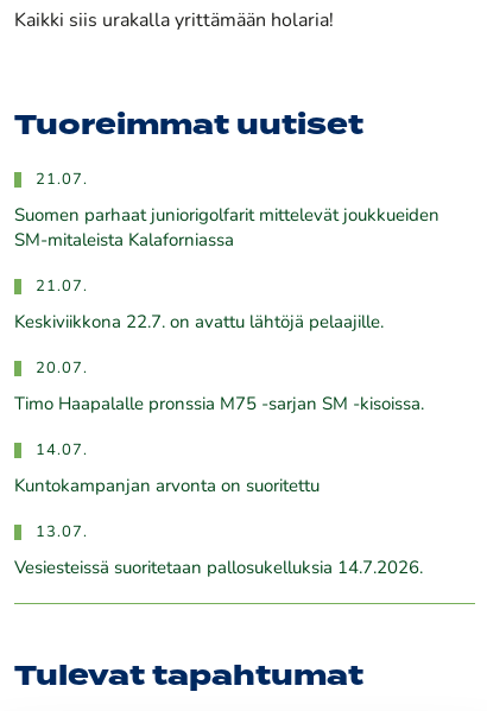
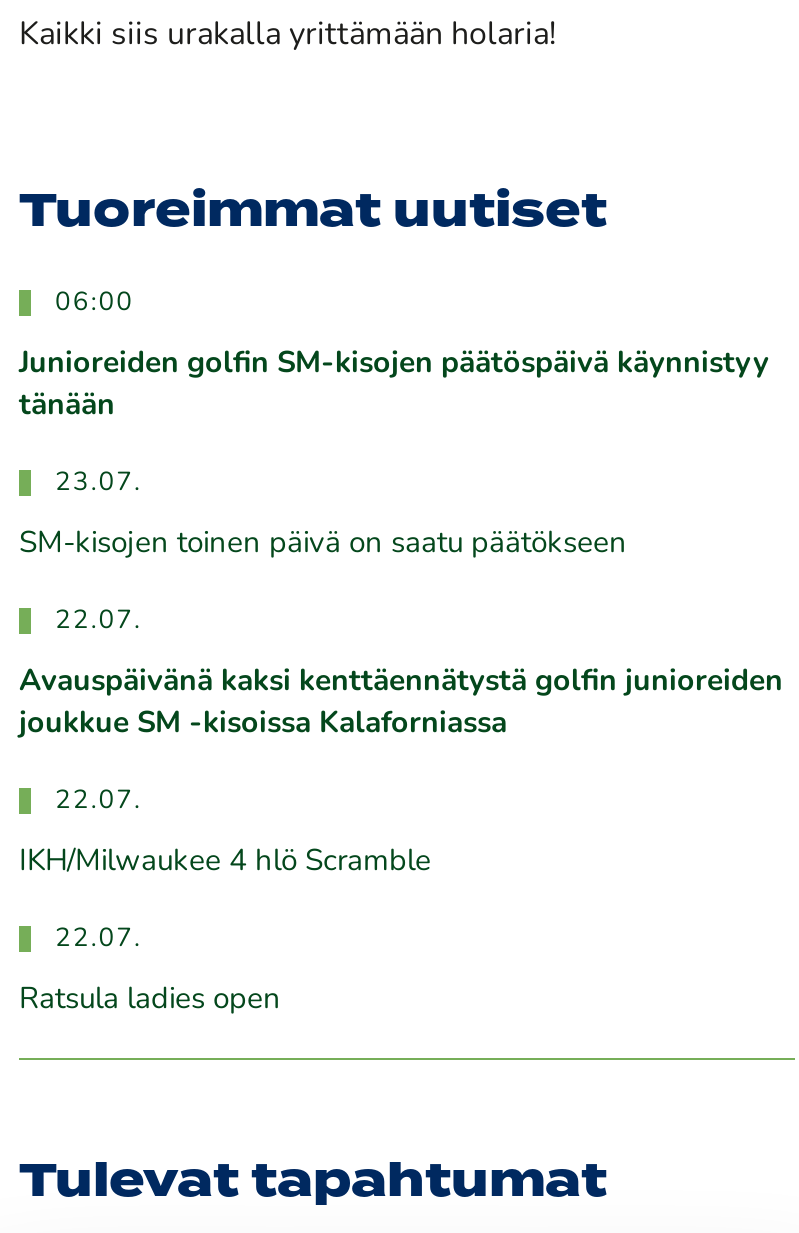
- 21.07.
+ 06:00

- Suomen parhaat juniorigolfarit mittelevät joukkueiden
- SM-mitaleista Kalaforniassa
+ Junioreiden golfin SM-kisojen päätöspäivä käynnistyy
+ tänään

- 21.07.
+ 23.07.

- Keskiviikkona 22.7. on avattu lähtöjä pelaajille.
+ SM-kisojen toinen päivä on saatu päätökseen

- 20.07.
+ 22.07.

- Timo Haapalalle pronssia M75 -sarjan SM -kisoissa.
+ Avauspäivänä kaksi kenttäennätystä golfin junioreiden
+ joukkue SM -kisoissa Kalaforniassa

- 14.07.
+ 22.07.

- Kuntokampanjan arvonta on suoritettu
+ IKH/Milwaukee 4 hlö Scramble

- 13.07.
+ 22.07.

- Vesiesteissä suoritetaan pallosukelluksia 14.7.2026.
+ Ratsula ladies open
